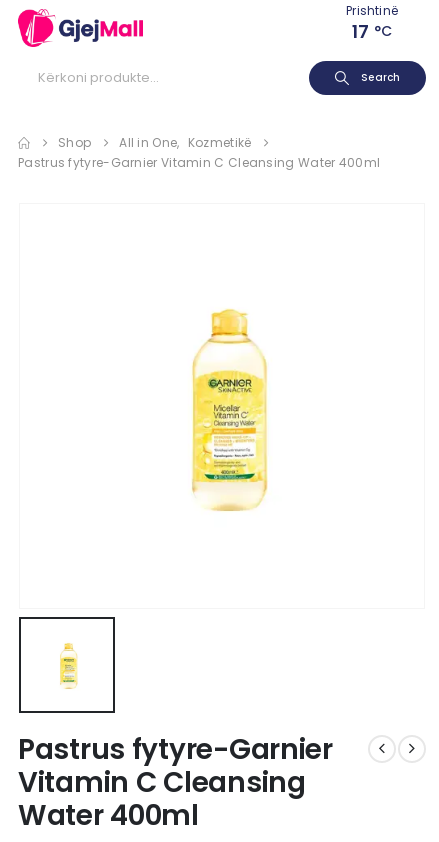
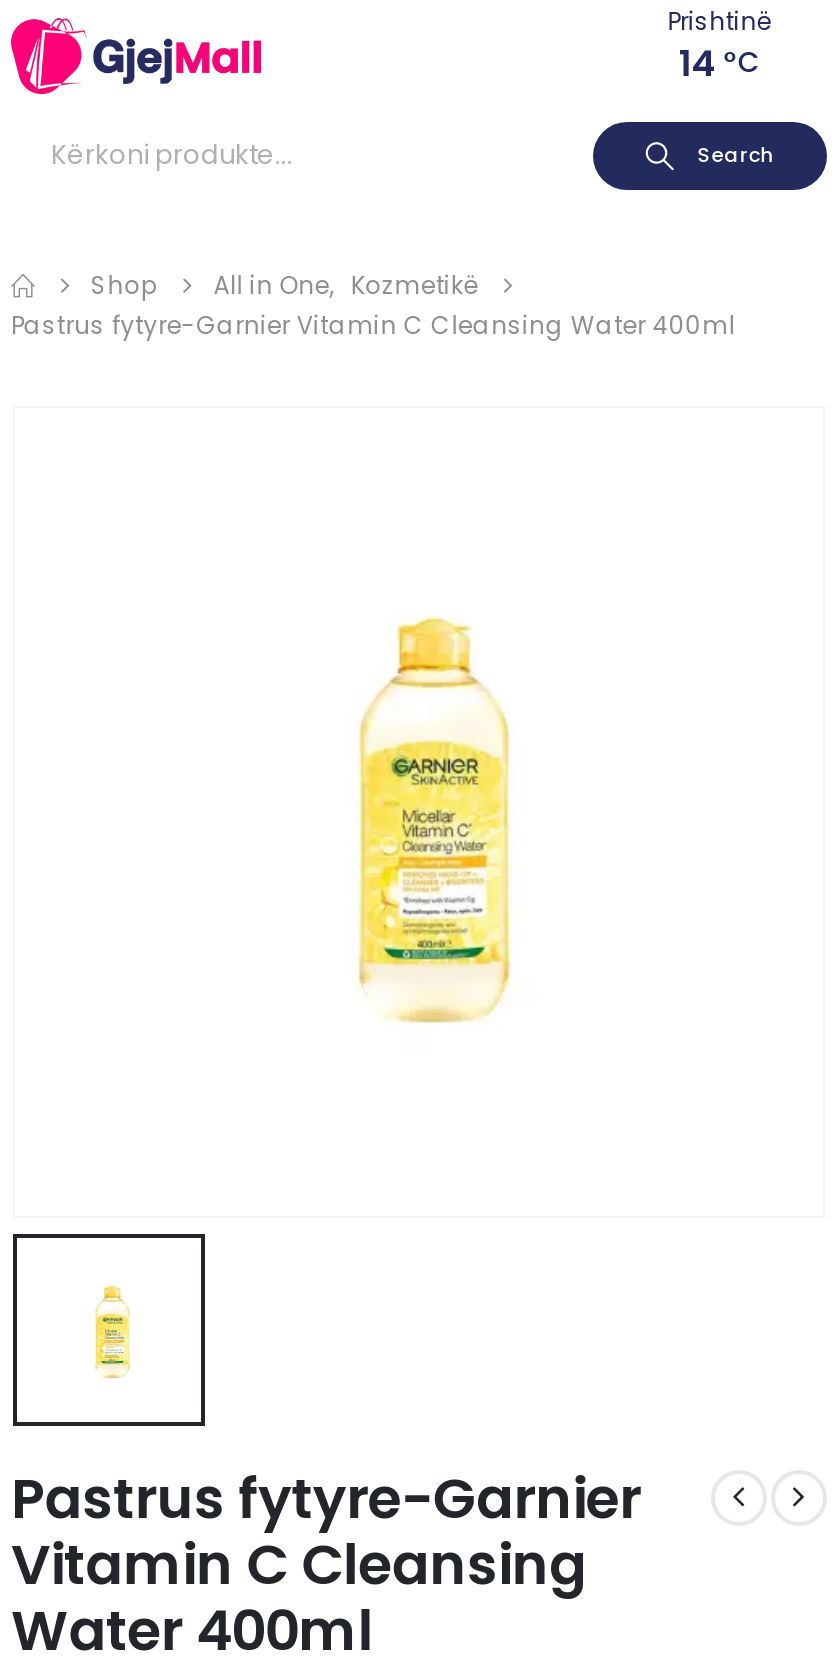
- 17 °C
+ 14 °C
